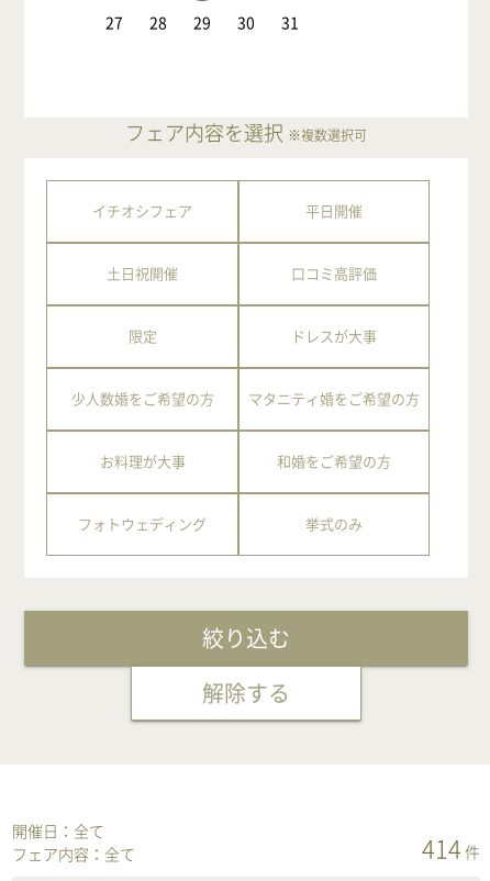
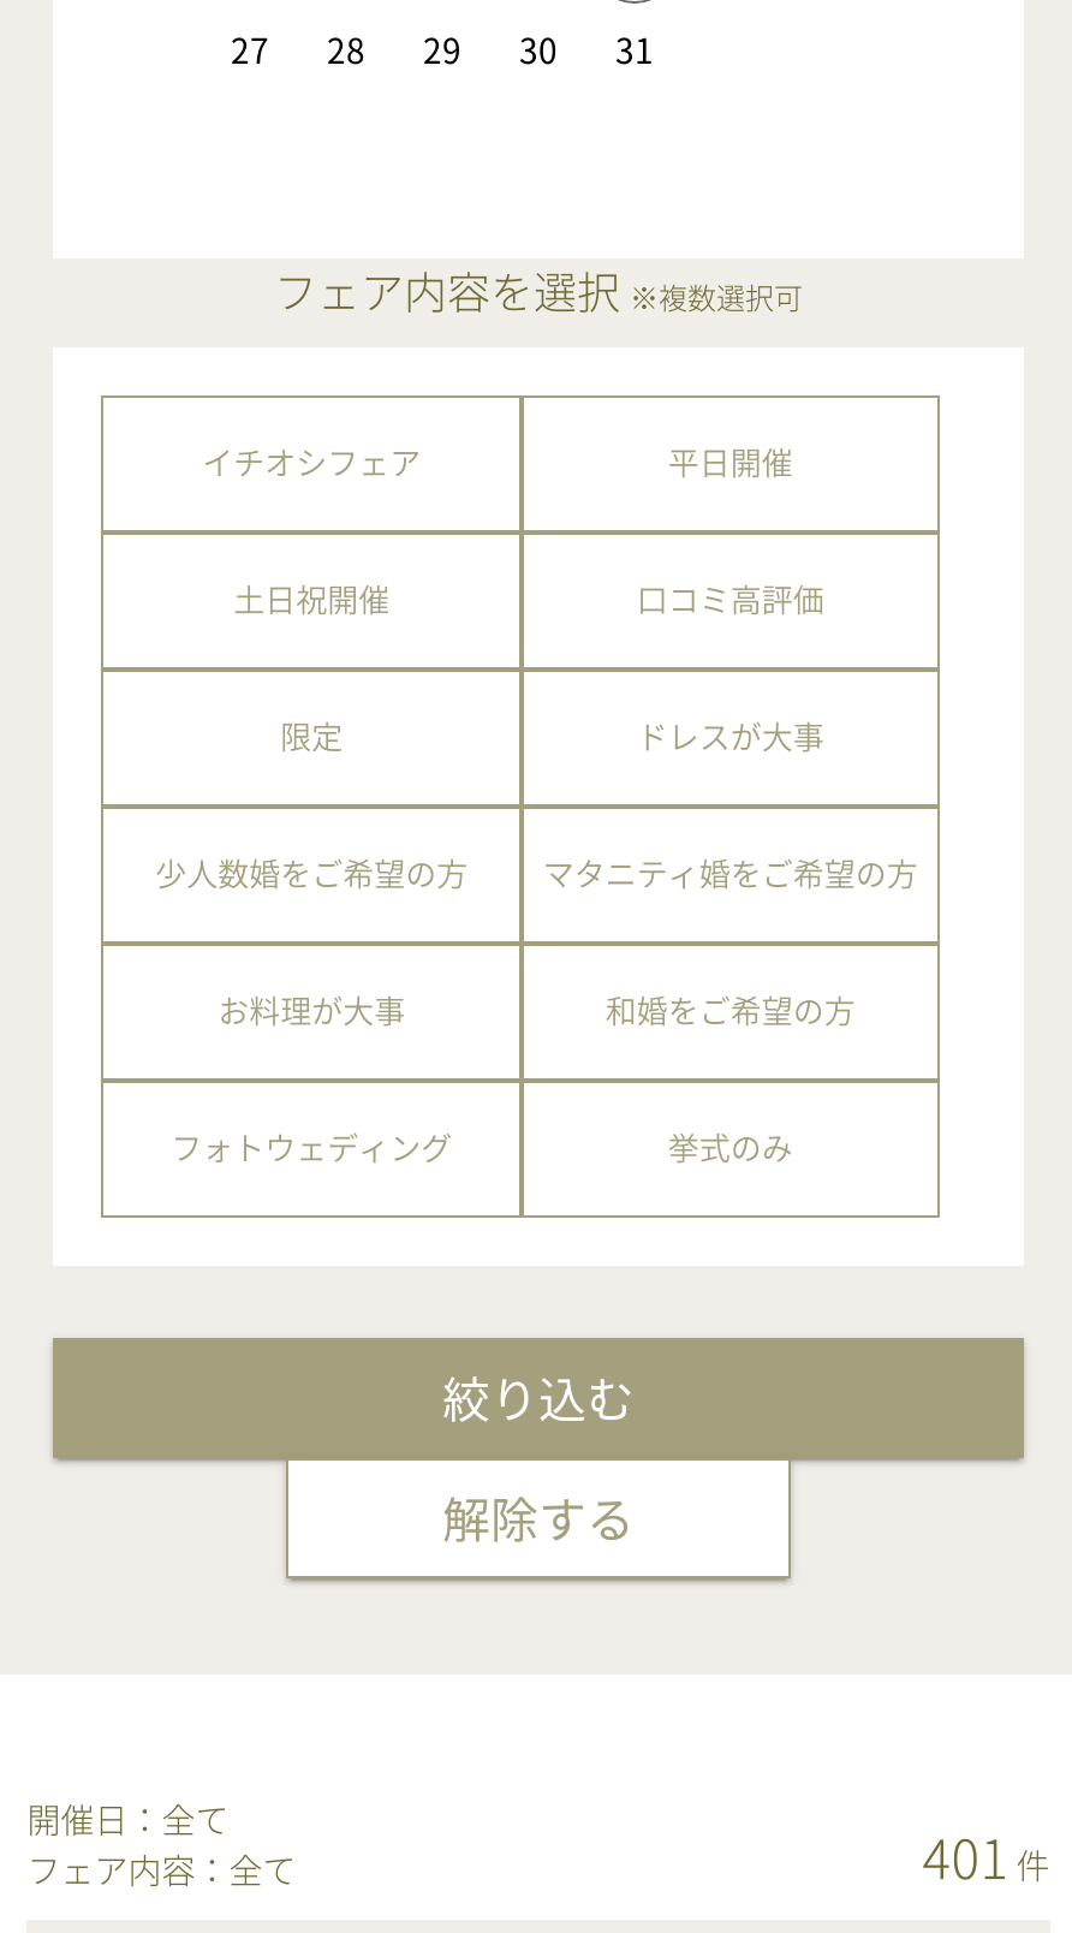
- 414件
+ 401件
